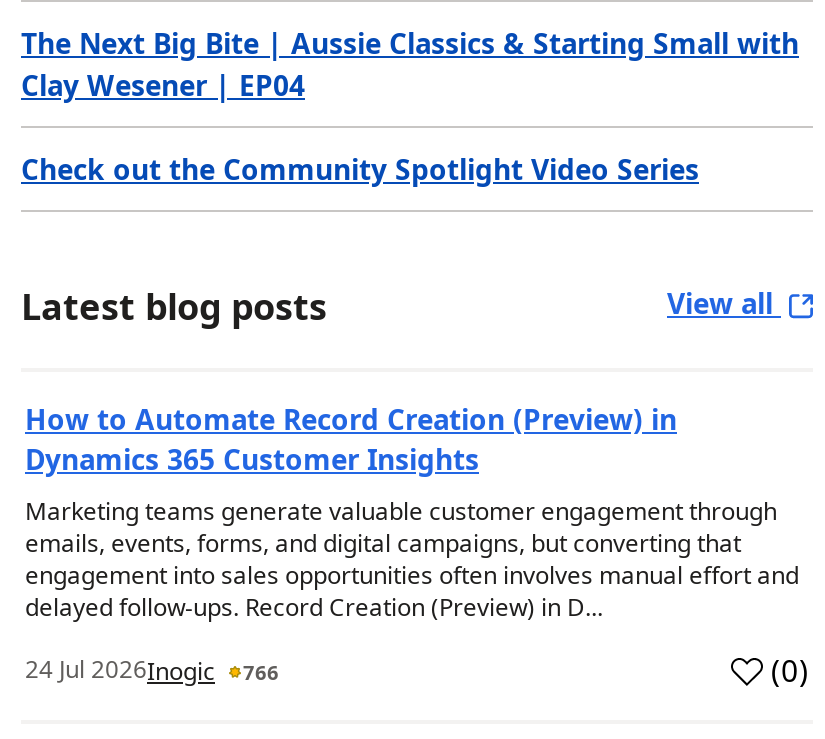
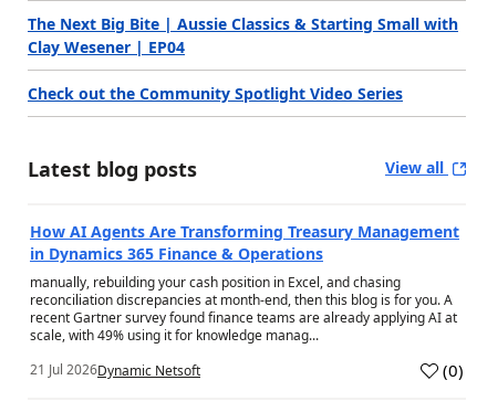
- How to Automate Record Creation (Preview) in
- Dynamics 365 Customer Insights
- Marketing teams generate valuable customer engagement through
- emails, events, forms, and digital campaigns, but converting that
- engagement into sales opportunities often involves manual effort and
- delayed follow-ups. Record Creation (Preview) in D...
+ How AI Agents Are Transforming Treasury Management
+ in Dynamics 365 Finance & Operations
+ manually, rebuilding your cash position in Excel, and chasing
+ reconciliation discrepancies at month-end, then this blog is for you. A
+ recent Gartner survey found finance teams are already applying AI at
+ scale, with 49% using it for knowledge manag...

- 24 Jul 2026Inogic
- 766
+ 21 Jul 2026Dynamic Netsoft
